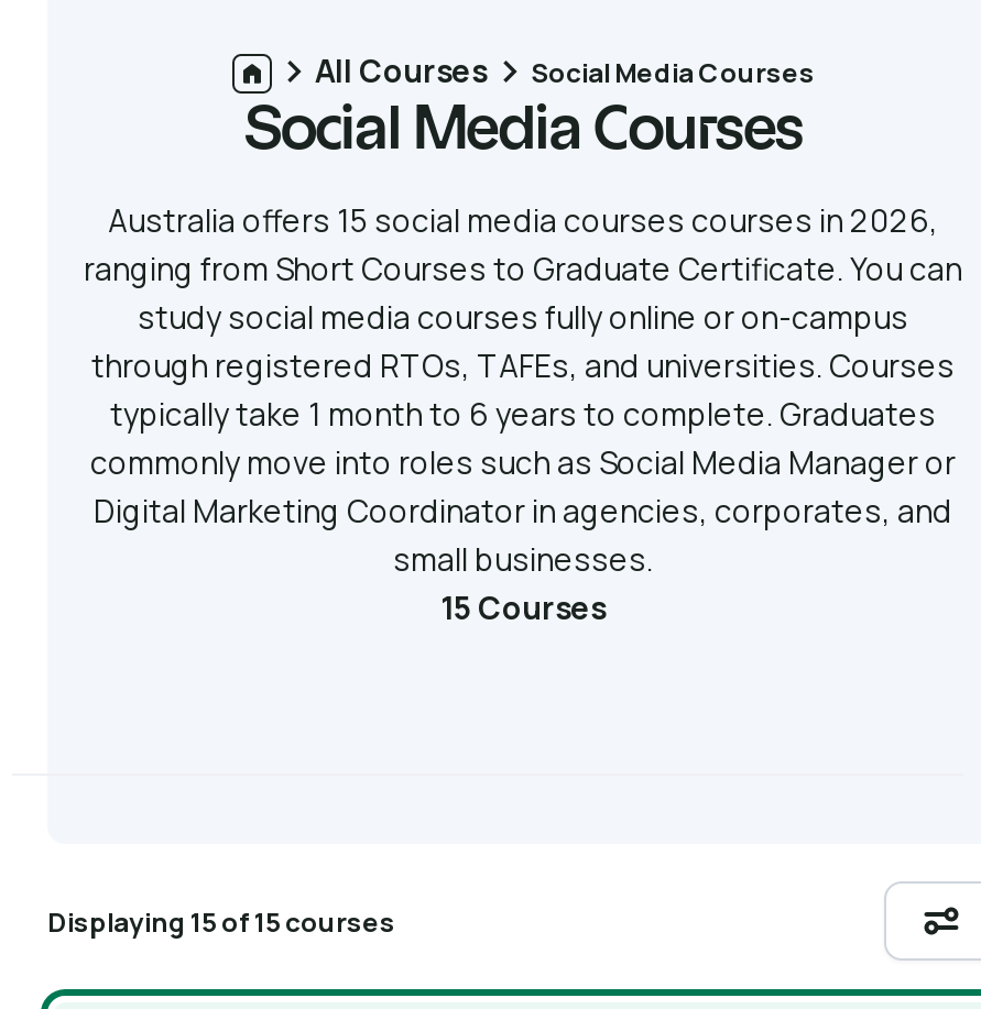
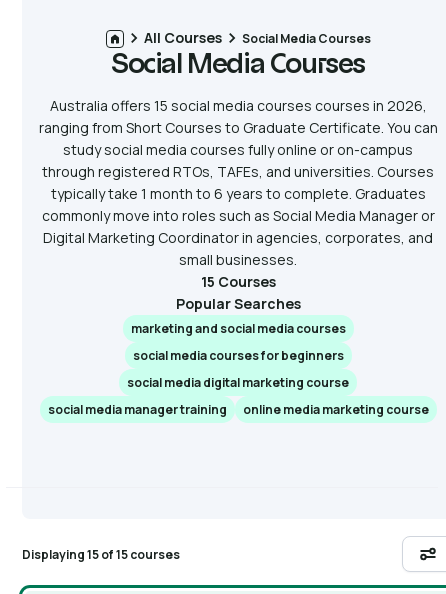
+ Popular Searches
+ marketing and social media courses
+ social media courses for beginners
+ social media digital marketing course
+ social media manager training
+ online media marketing course
